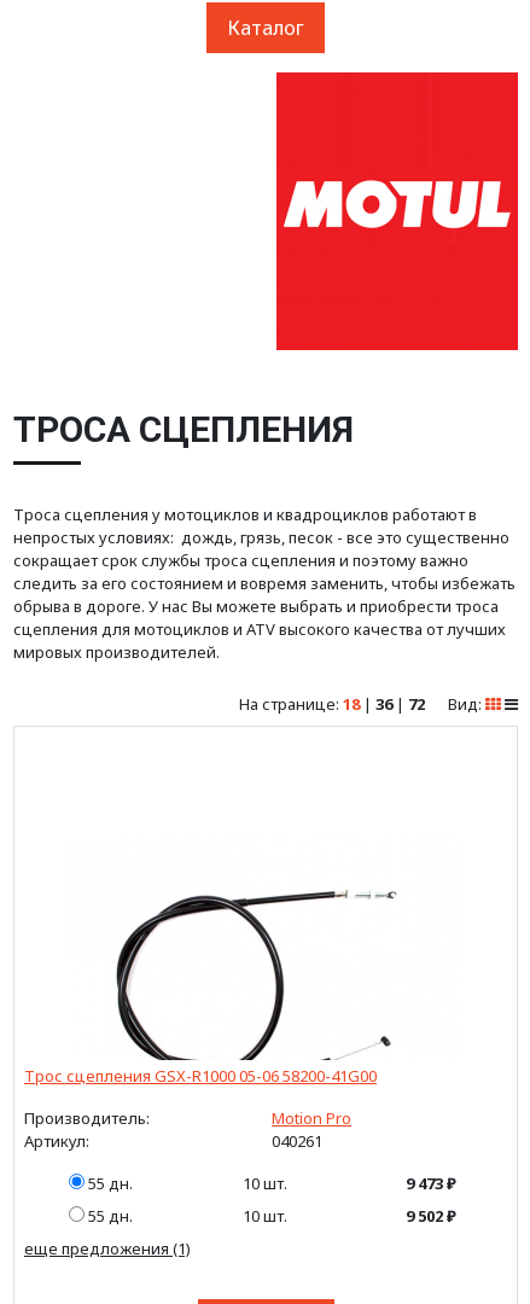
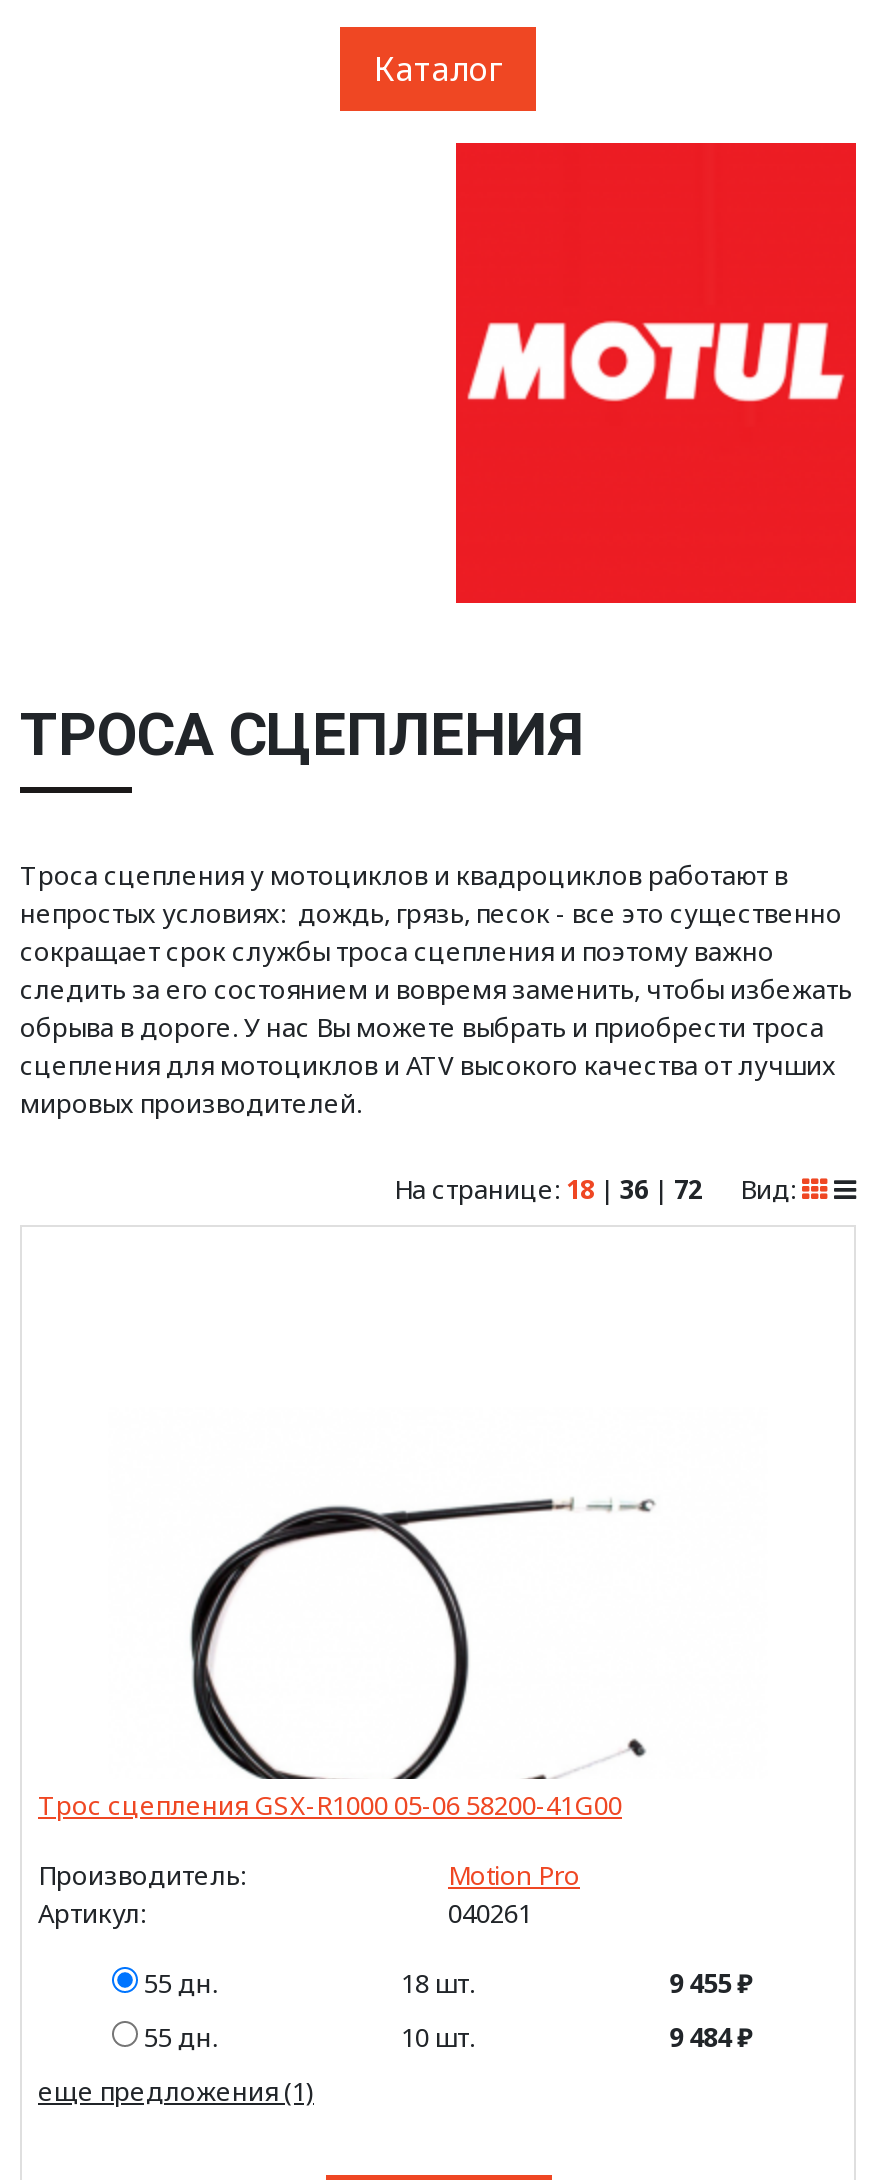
- 10 шт.
+ 18 шт.

- 9 473 ₽
+ 9 455 ₽

- 9 502 ₽
+ 9 484 ₽
